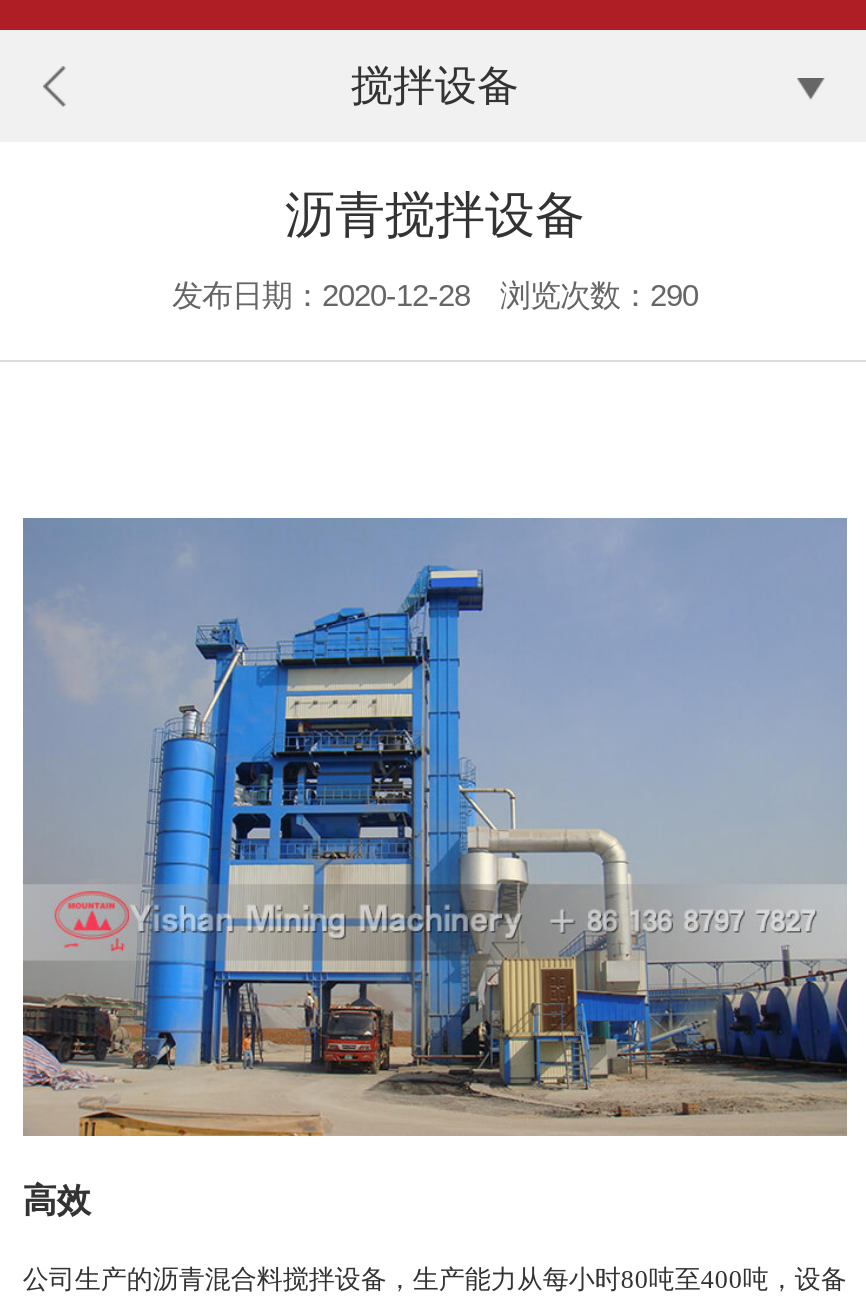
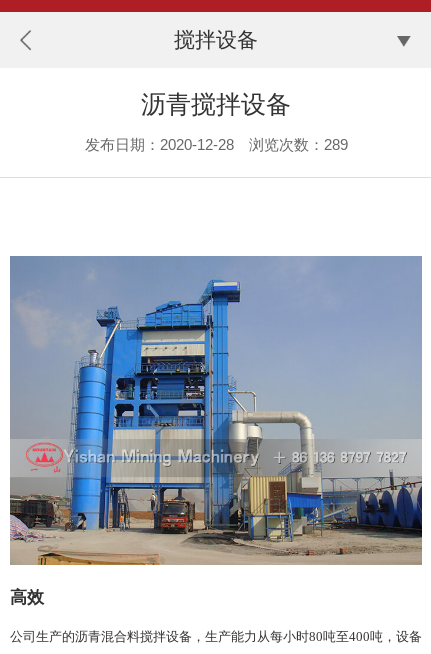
- 发布日期：2020-12-28 浏览次数：290
+ 发布日期：2020-12-28 浏览次数：289
